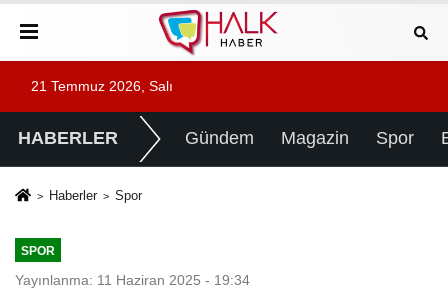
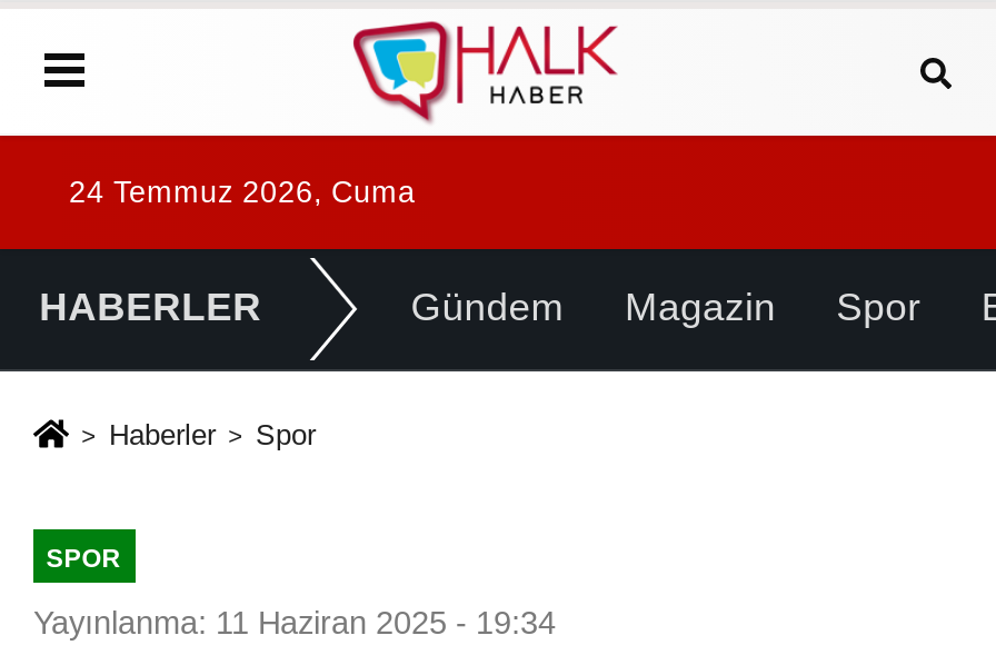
- 21 Temmuz 2026, Salı
+ 24 Temmuz 2026, Cuma
